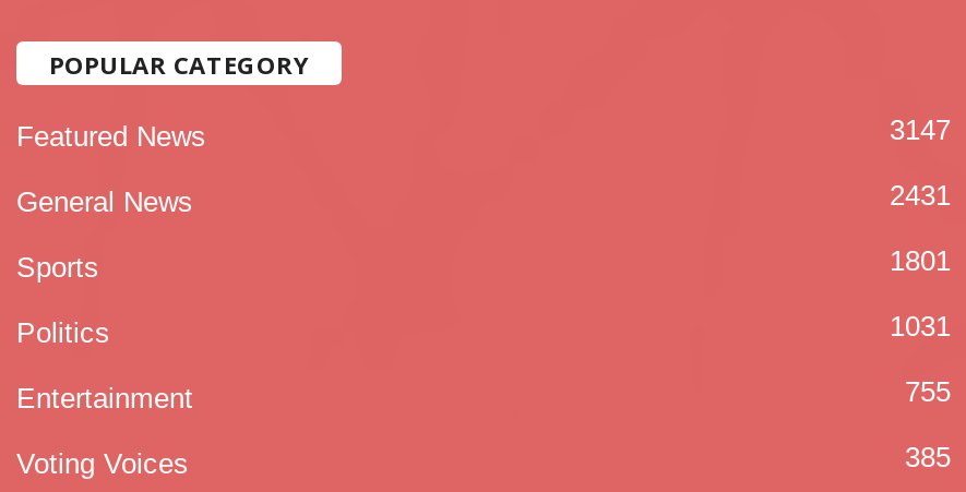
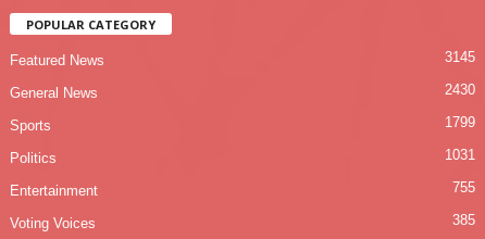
- 3147
+ 3145

- 2431
+ 2430

- 1801
+ 1799
